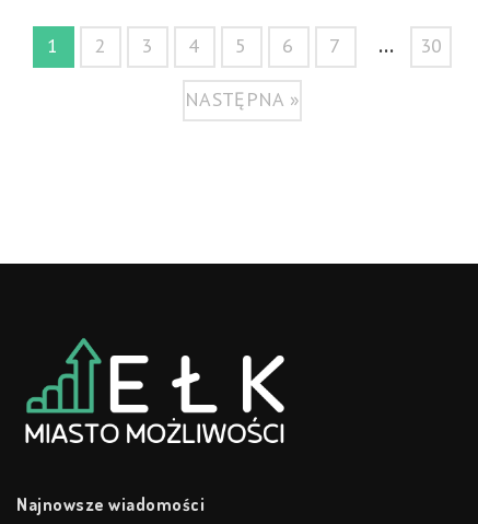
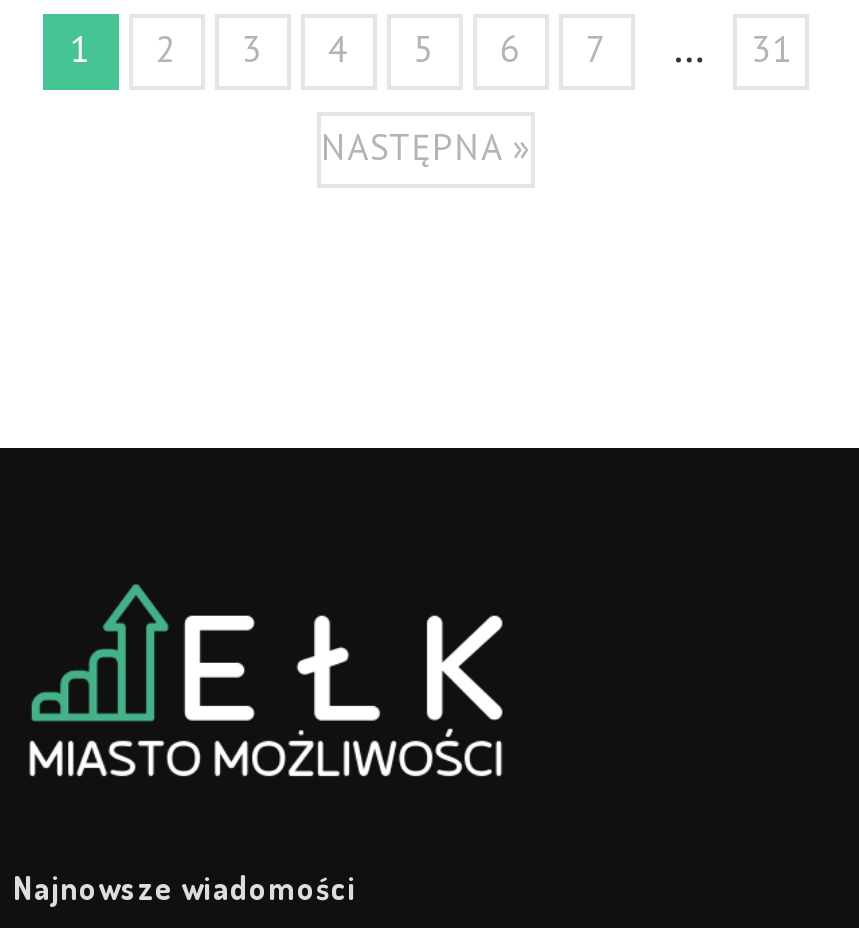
- 30
+ 31
